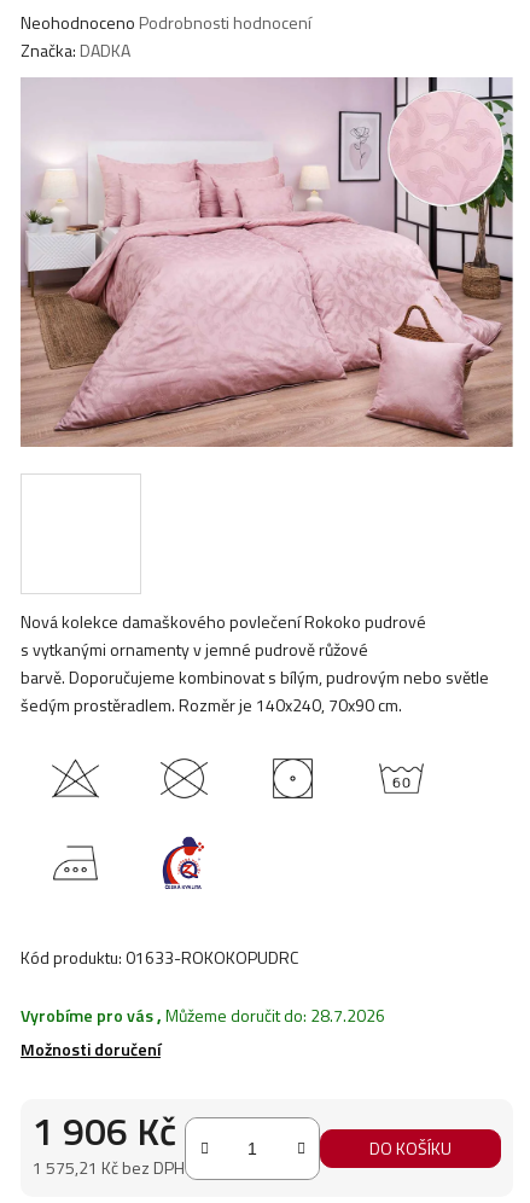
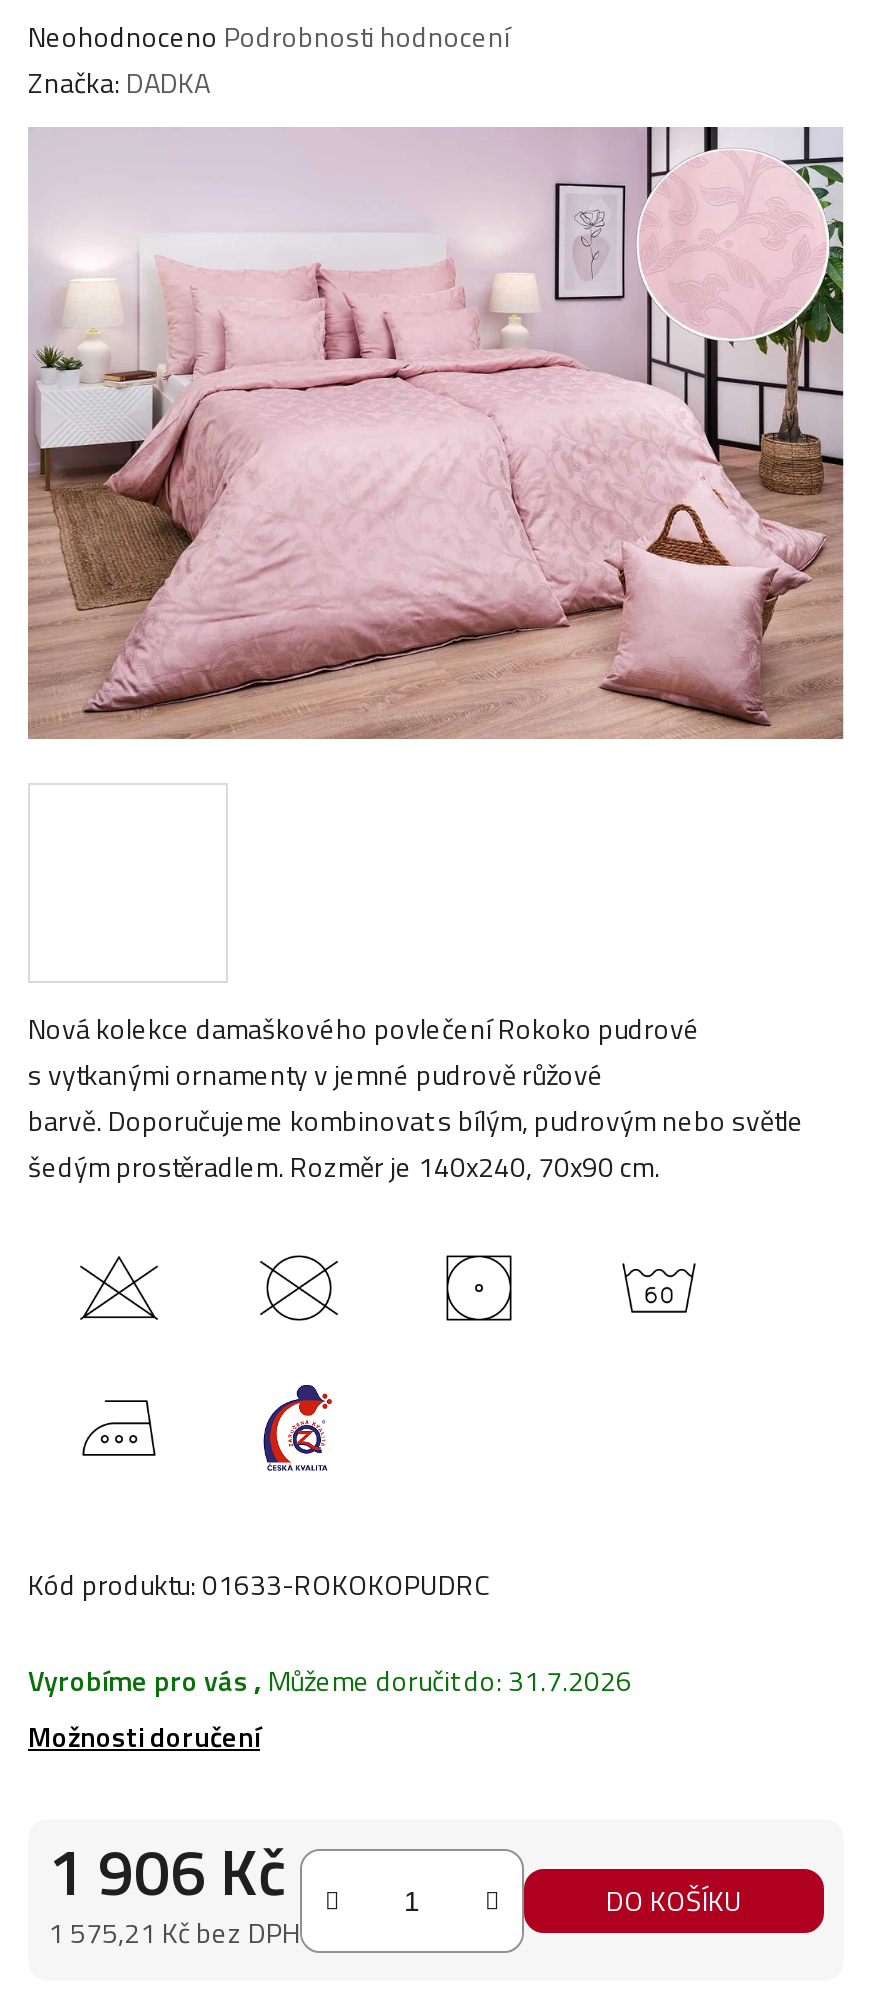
- Vyrobíme pro vás, Můžeme doručit do: 28.7.2026
+ Vyrobíme pro vás, Můžeme doručit do: 31.7.2026
